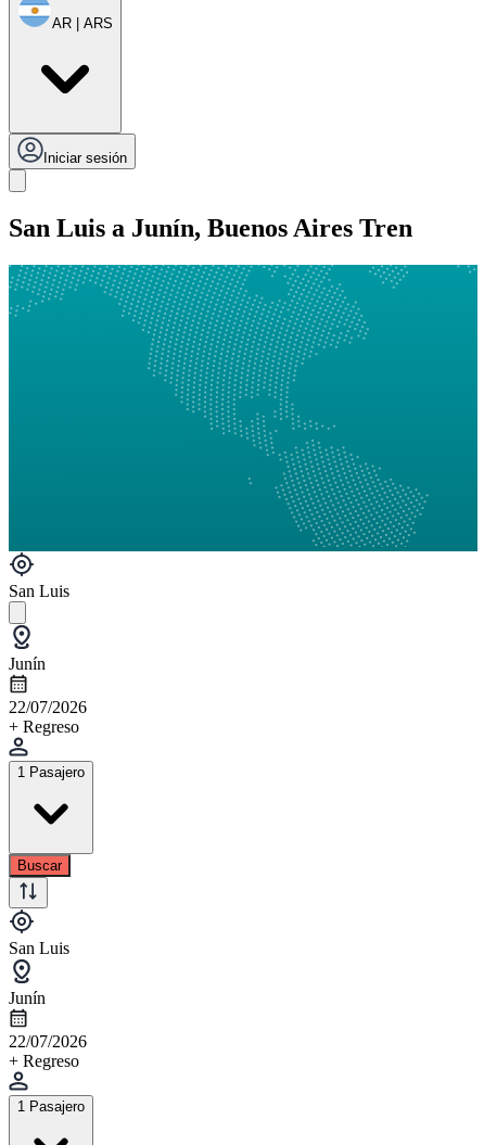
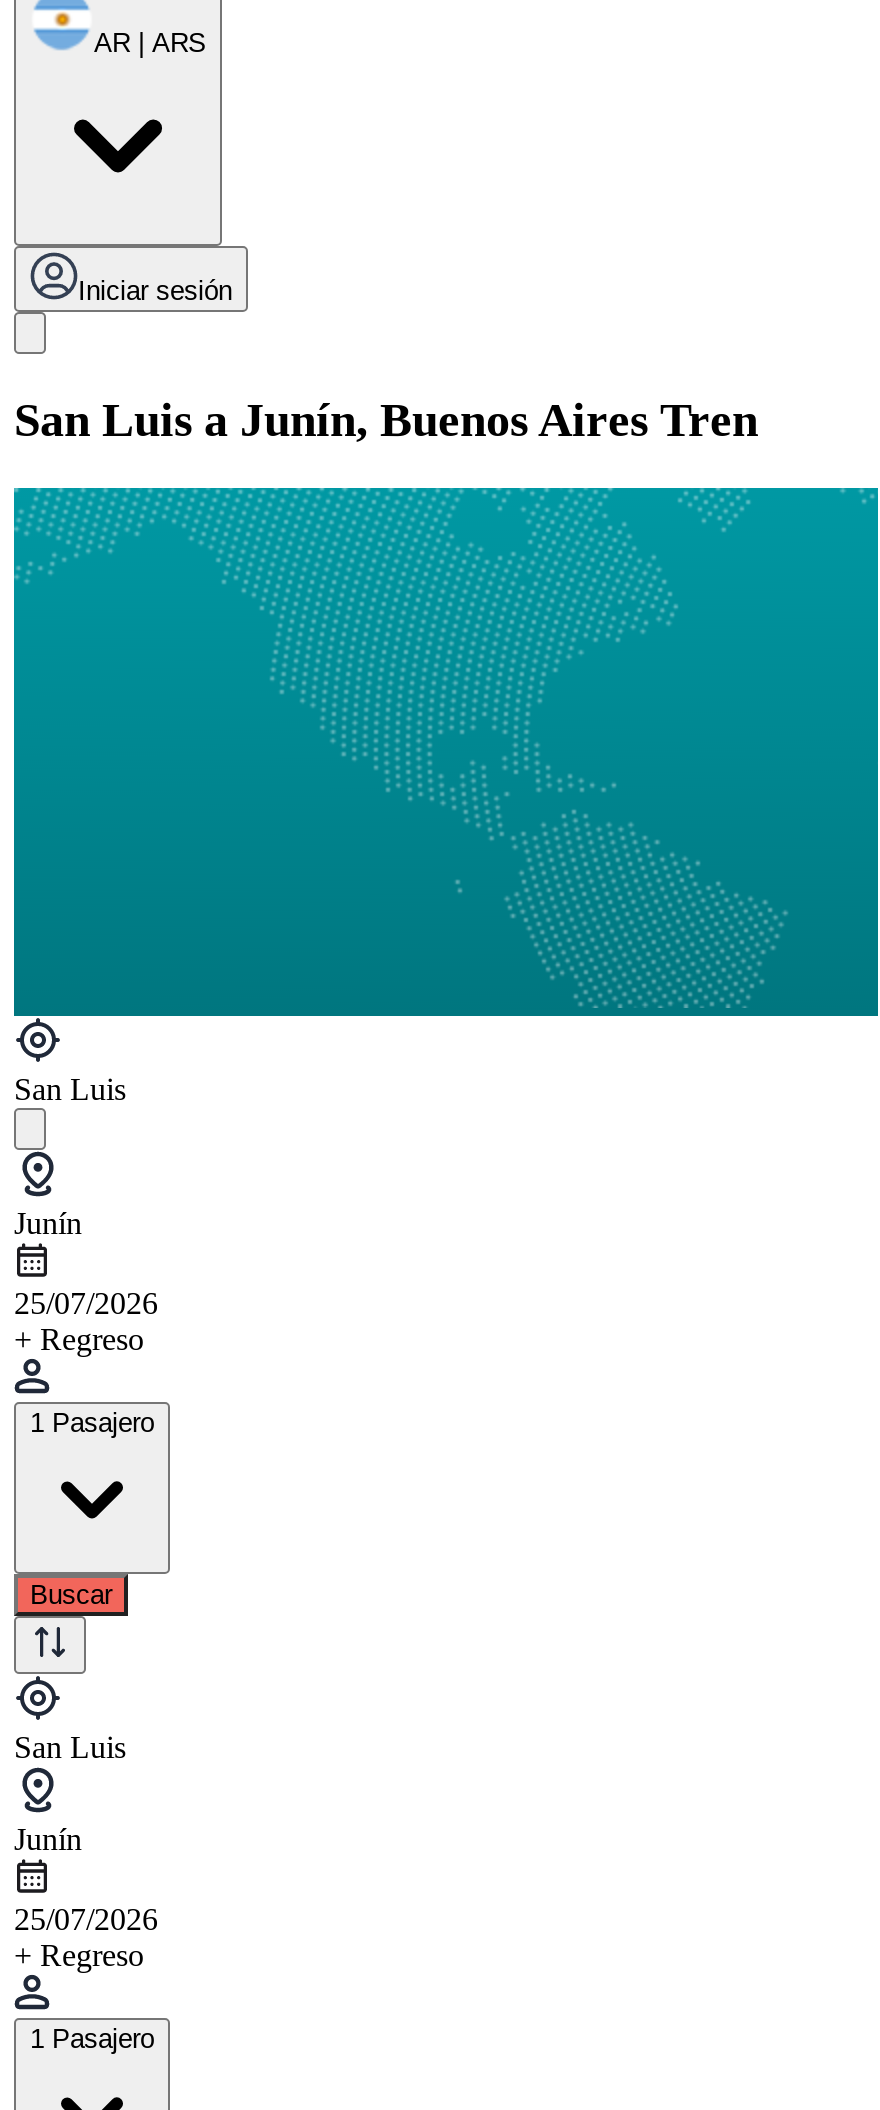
- 22/07/2026
+ 25/07/2026

- 22/07/2026
+ 25/07/2026
